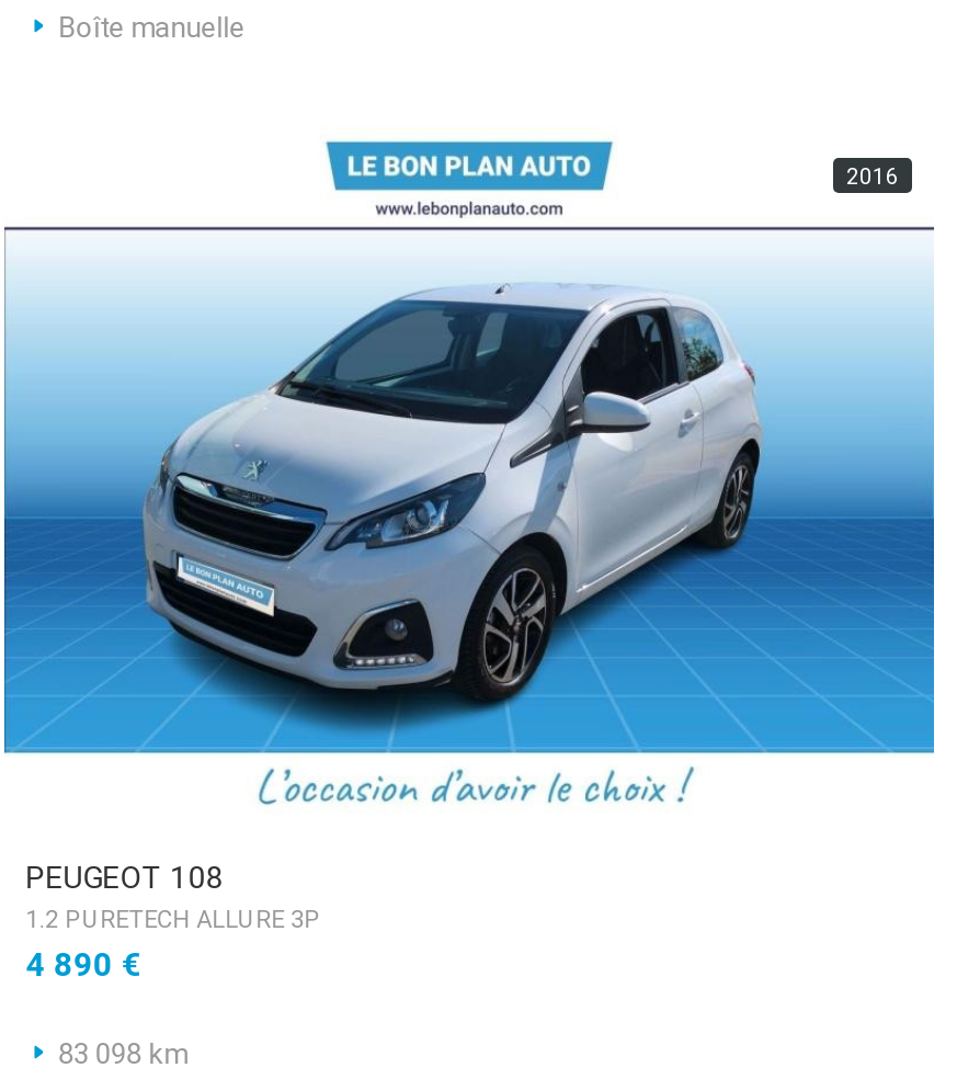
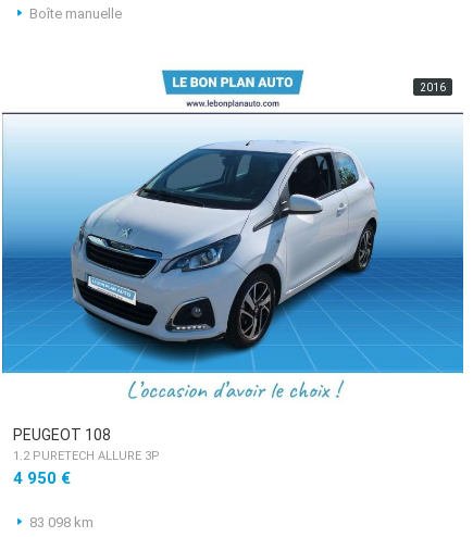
- 4 890 €
+ 4 950 €
